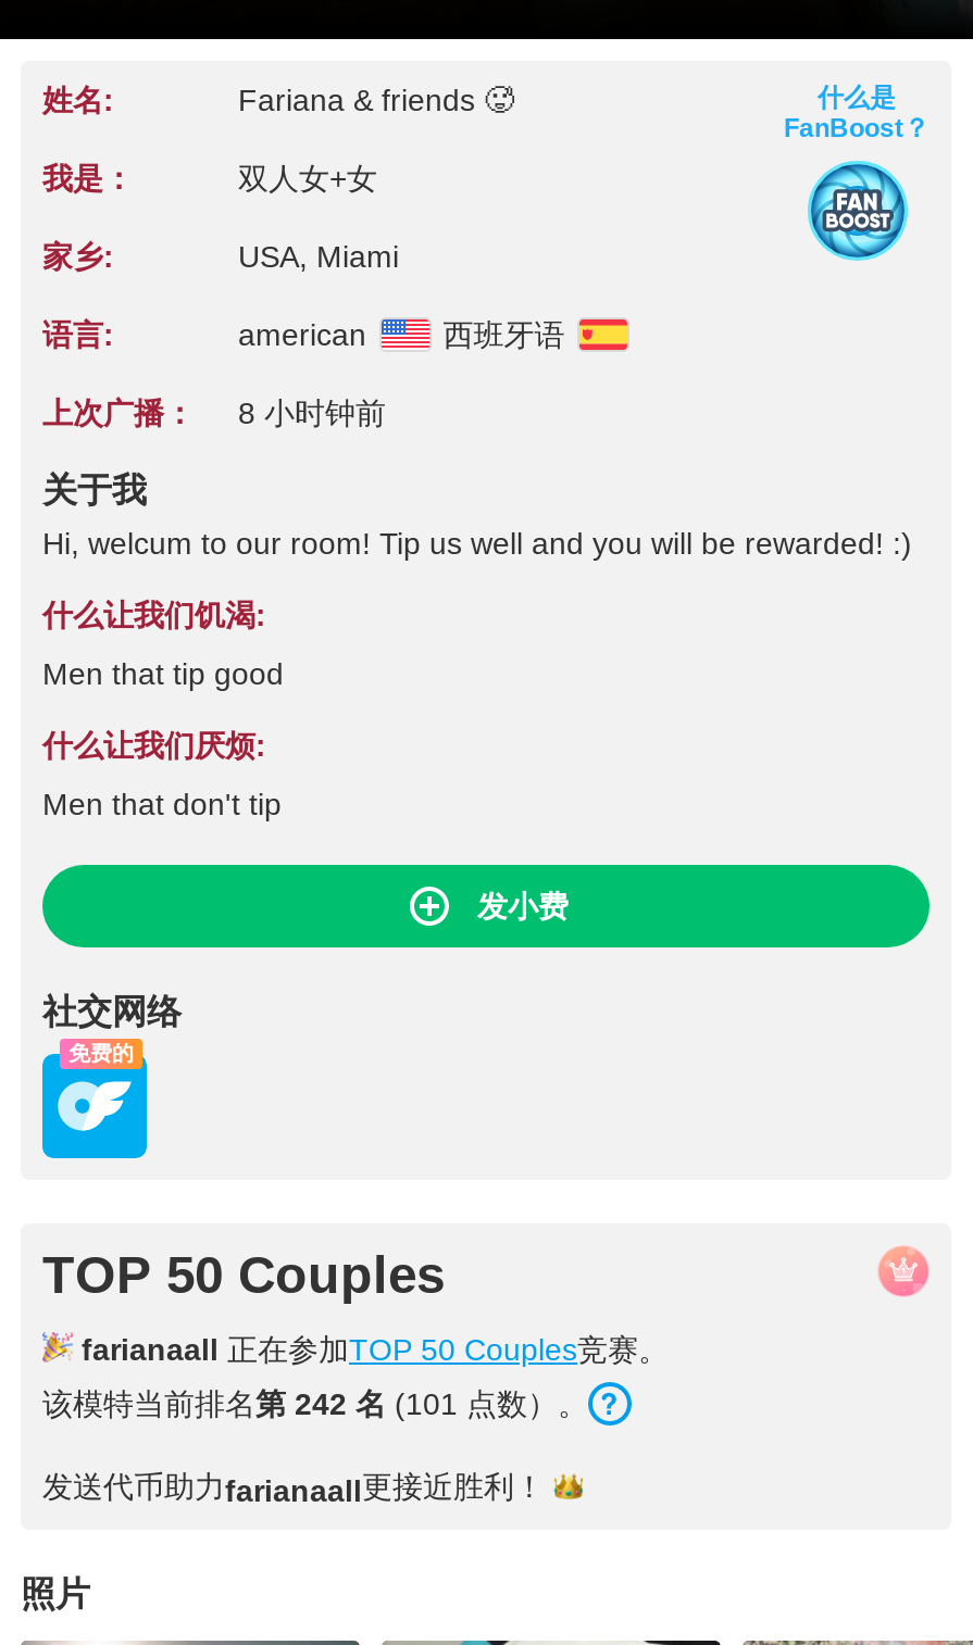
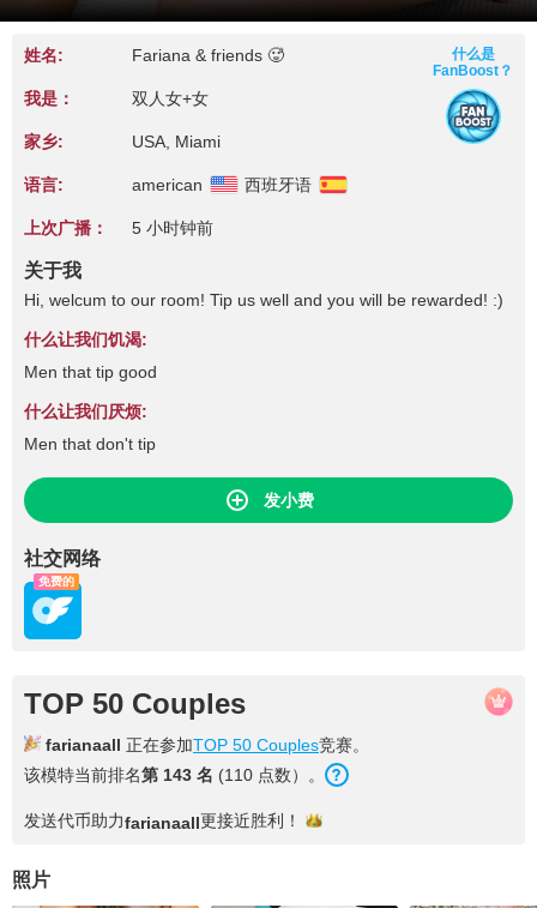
- 上次广播： 8 小时钟前
+ 上次广播： 5 小时钟前

- 该模特当前排名第 242 名(101 点数）。
+ 该模特当前排名第 143 名(110 点数）。
